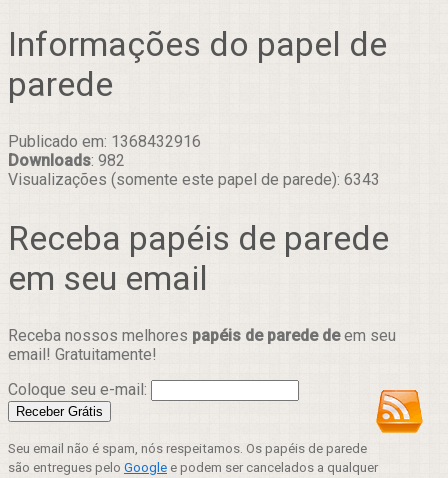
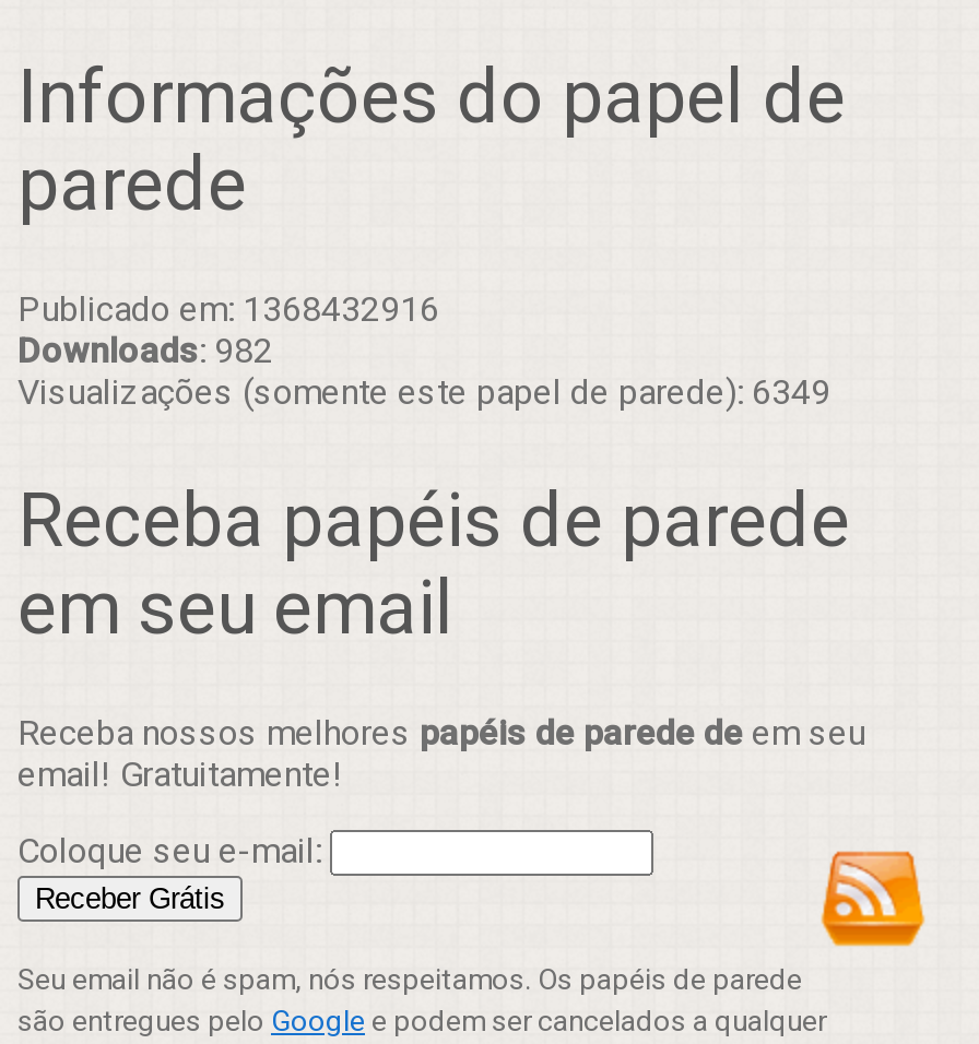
- Visualizações (somente este papel de parede): 6343
+ Visualizações (somente este papel de parede): 6349
